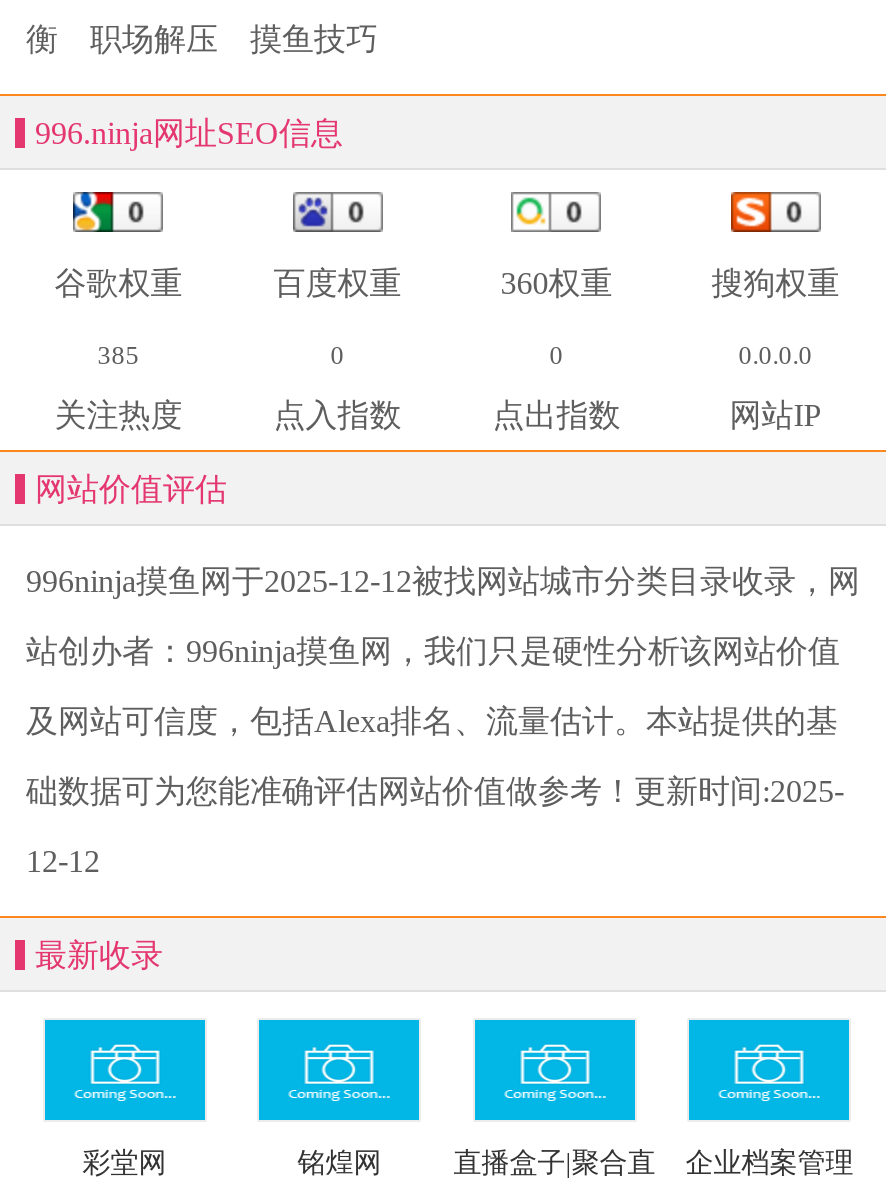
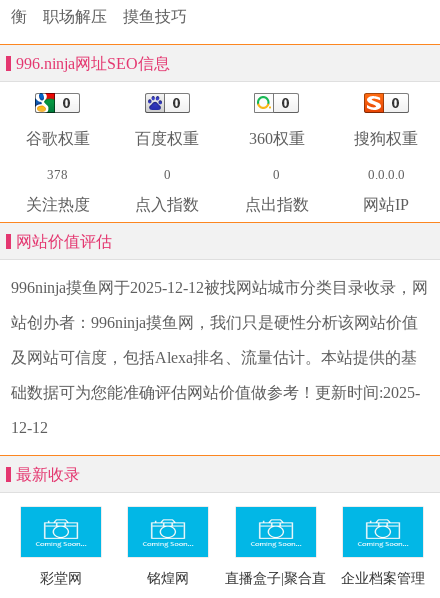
- 385
+ 378
